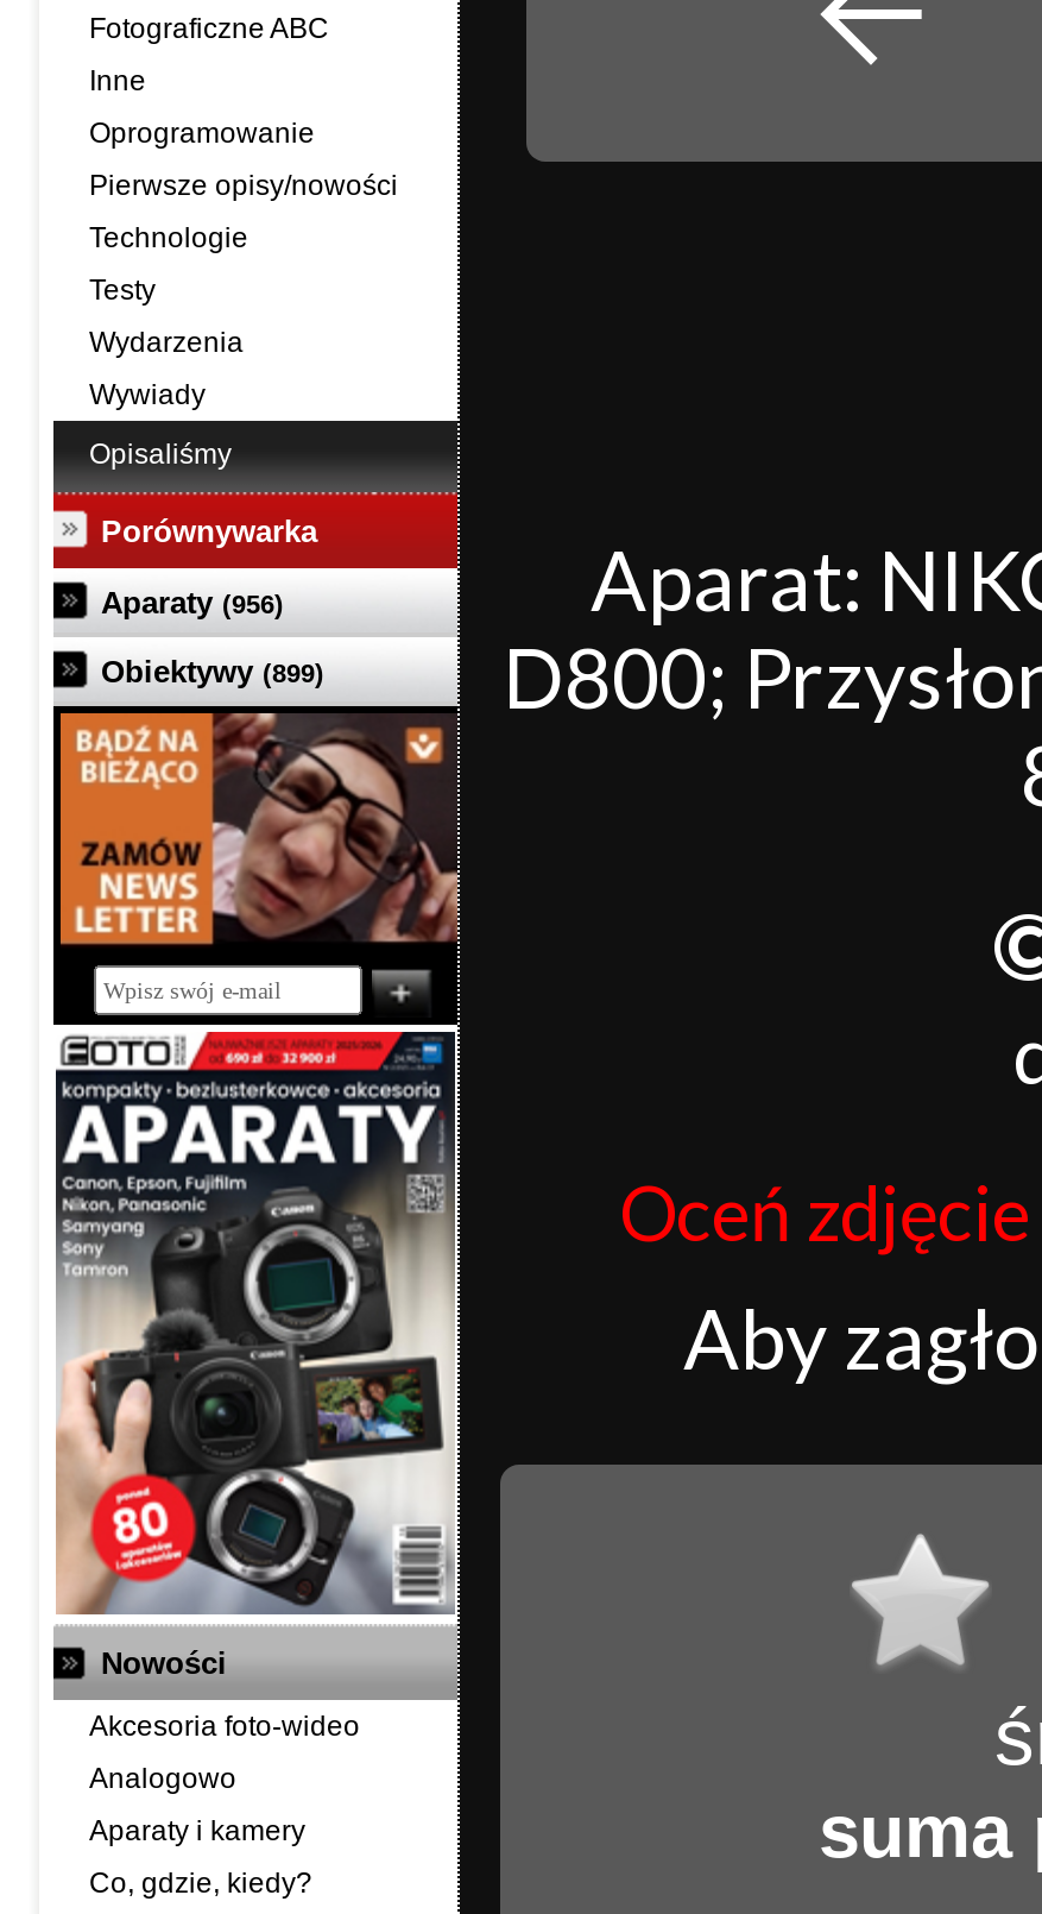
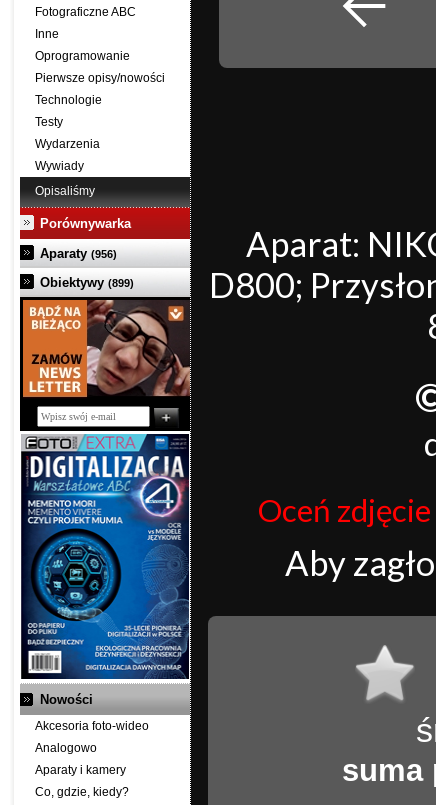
- [image]
+ [image]
